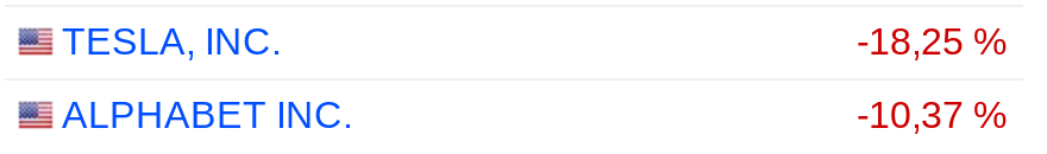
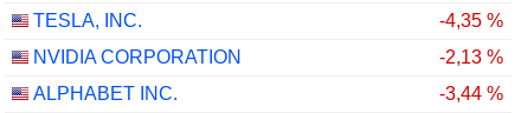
- -18,25 %
+ -4,35 %
+ NVIDIA CORPORATION
+ -2,13 %

- -10,37 %
+ -3,44 %
